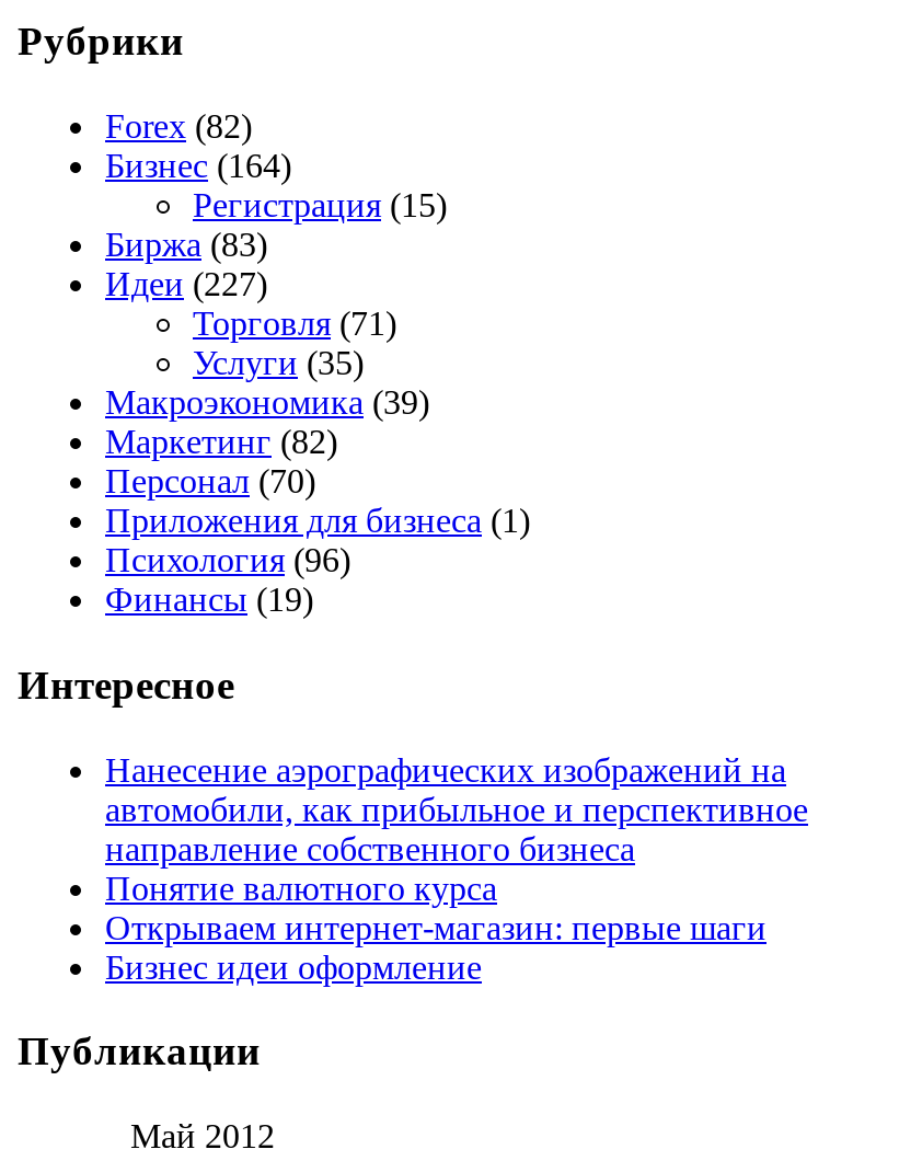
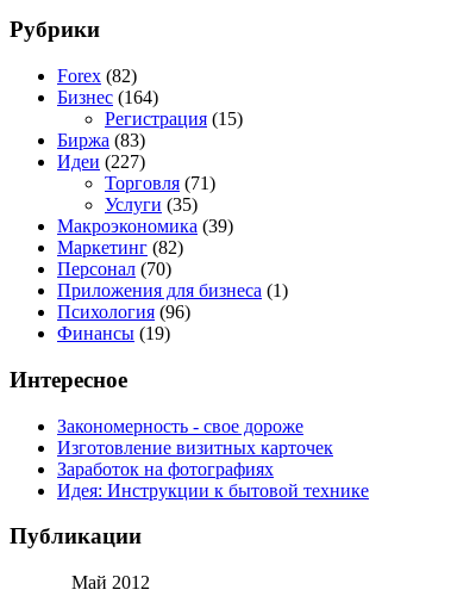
- Нанесение аэрографических изображений на
- автомобили, как прибыльное и перспективное
- направление собственного бизнеса
- Понятие валютного курса
- Открываем интернет-магазин: первые шаги
- Бизнес идеи оформление
+ Закономерность - свое дороже
+ Изготовление визитных карточек
+ Заработок на фотографиях
+ Идея: Инструкции к бытовой технике
